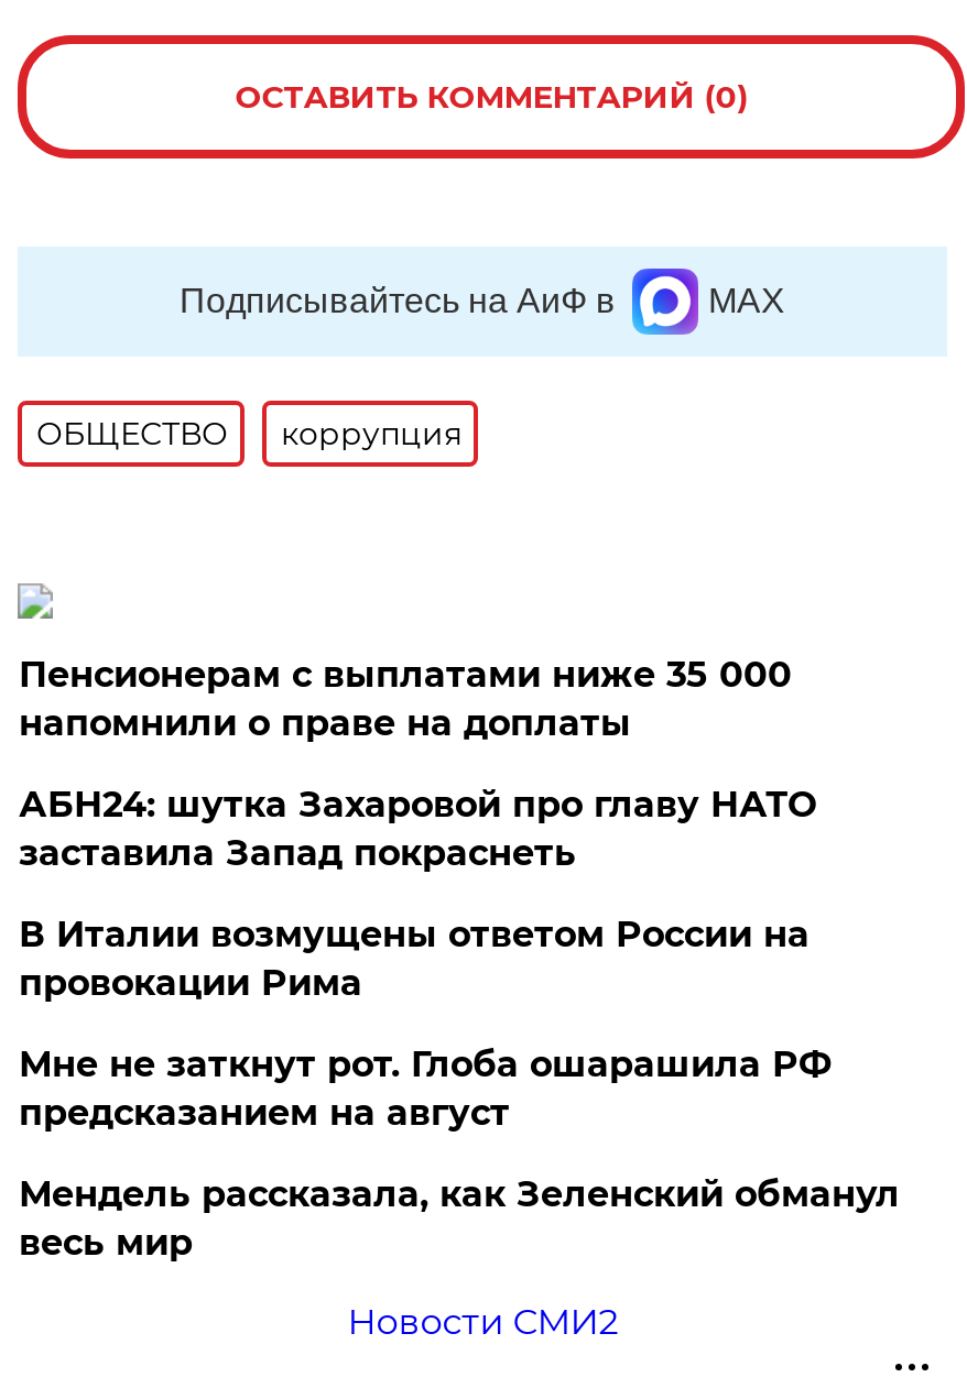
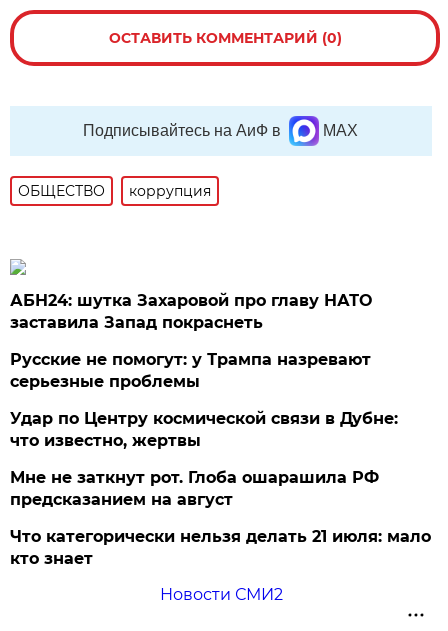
- Пенсионерам с выплатами ниже 35 000
- напомнили о праве на доплаты

moved up: АБН24: шутка Захаровой про главу НАТО | заставила Запад покраснеть

- В Италии возмущены ответом России на
- провокации Рима
+ Русские не помогут: у Трампа назревают
+ серьезные проблемы
+ Удар по Центру космической связи в Дубне:
+ что известно, жертвы

- Мендель рассказала, как Зеленский обманул
- весь мир
+ Что категорически нельзя делать 21 июля: мало
+ кто знает
